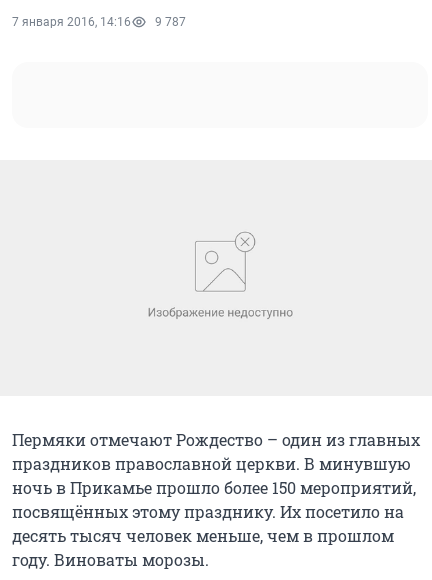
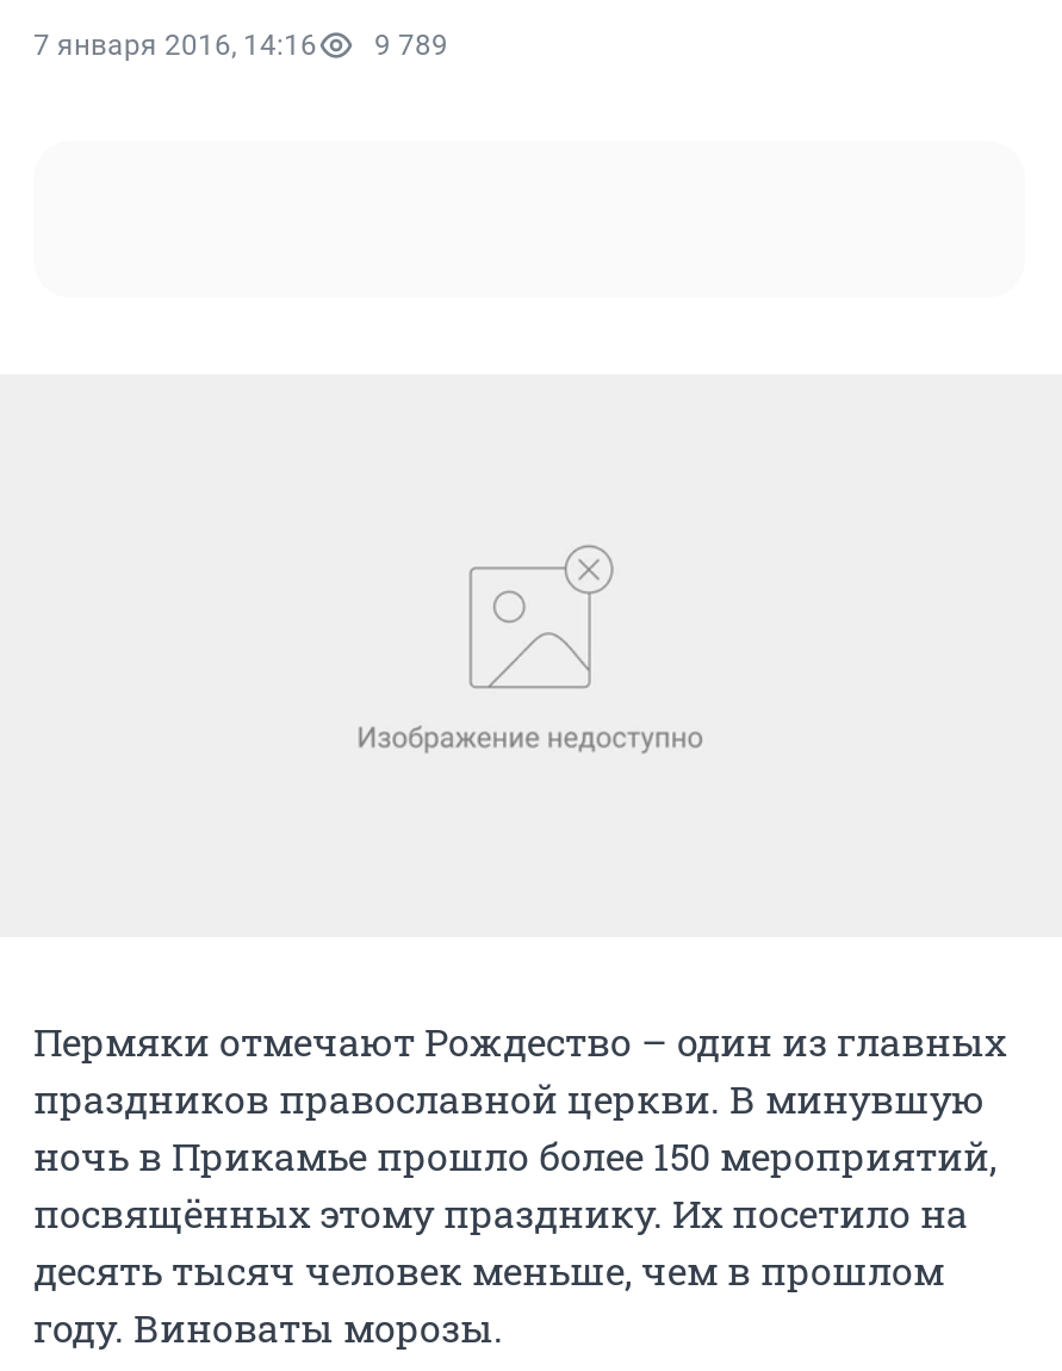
- 7 января 2016, 14:16 9 787
+ 7 января 2016, 14:16 9 789
